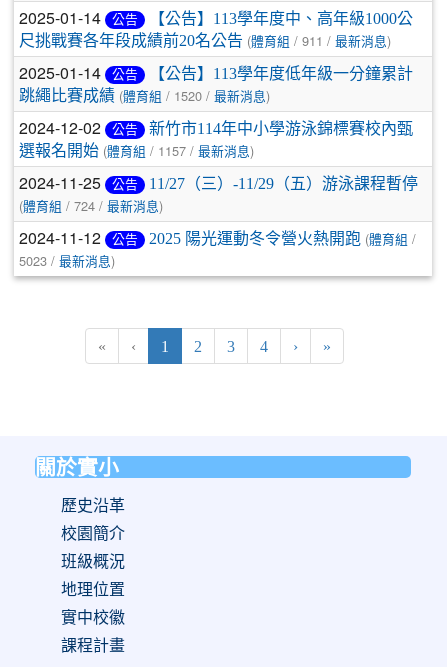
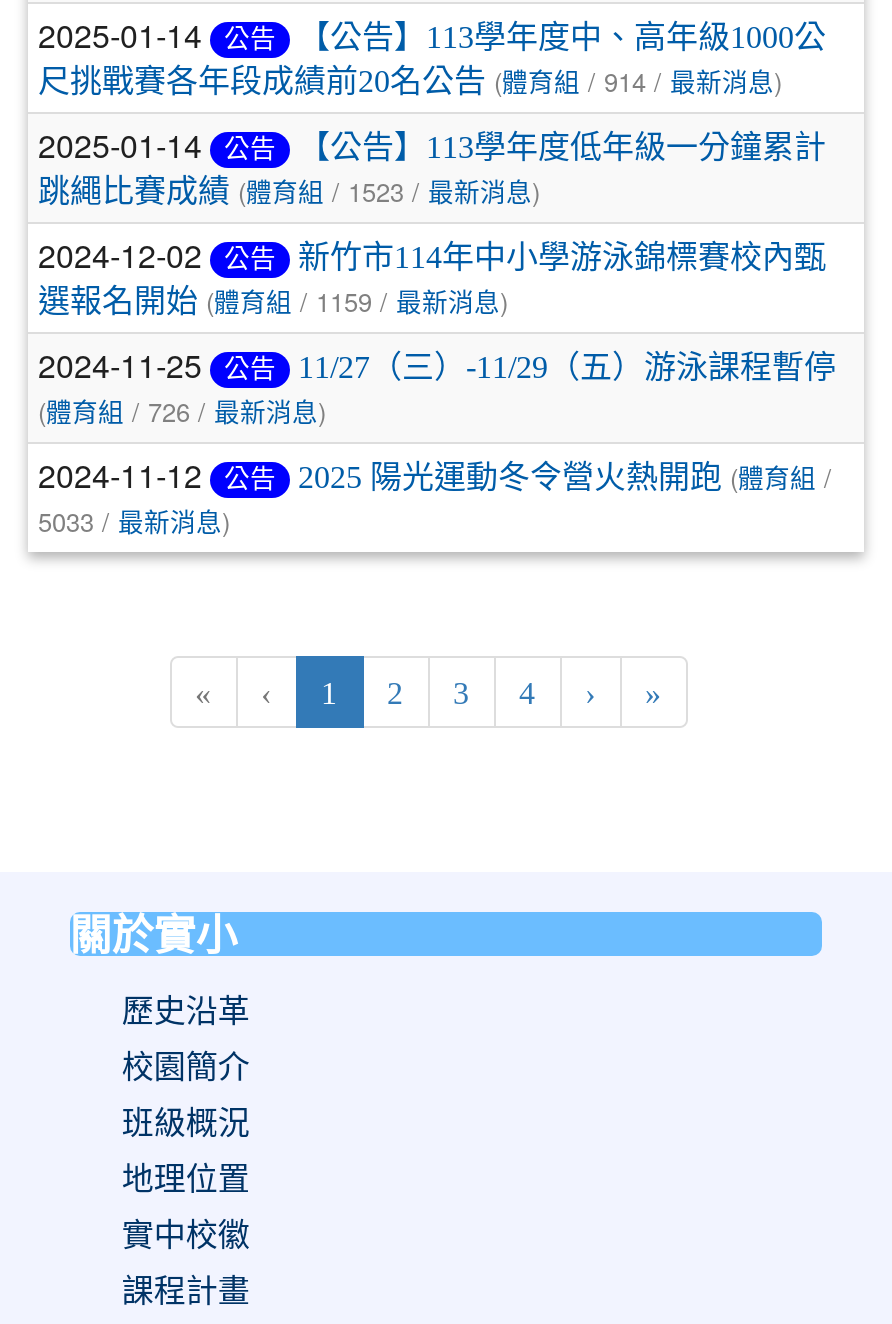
- 尺挑戰賽各年段成績前20名公告 (體育組/ 911 /最新消息)
+ 尺挑戰賽各年段成績前20名公告 (體育組/ 914 /最新消息)

- 跳繩比賽成績 (體育組/ 1520 /最新消息)
+ 跳繩比賽成績 (體育組/ 1523 /最新消息)

- 選報名開始 (體育組/ 1157 /最新消息)
+ 選報名開始 (體育組/ 1159 /最新消息)

- (體育組/ 724 /最新消息)
+ (體育組/ 726 /最新消息)

- 5023 /最新消息)
+ 5033 /最新消息)
